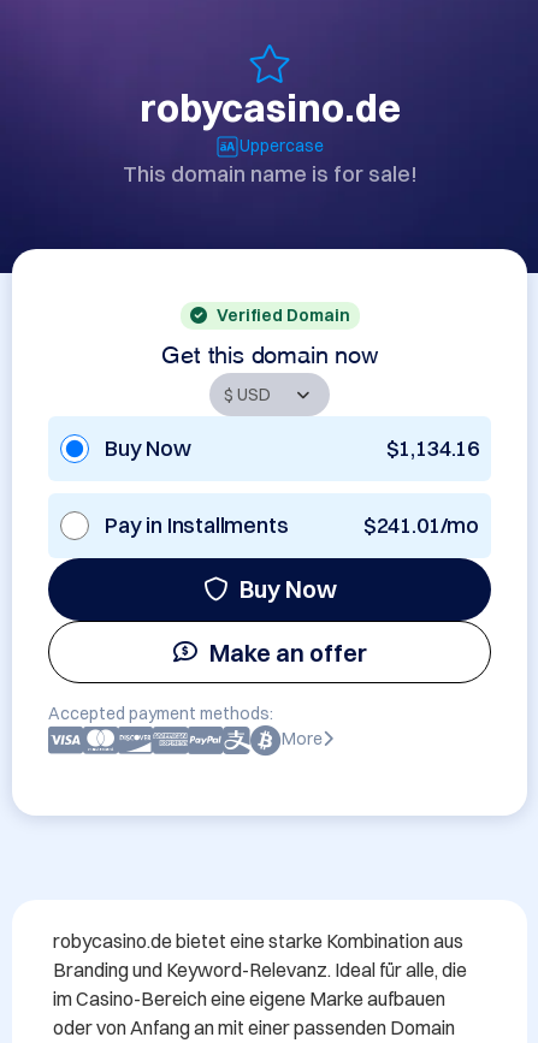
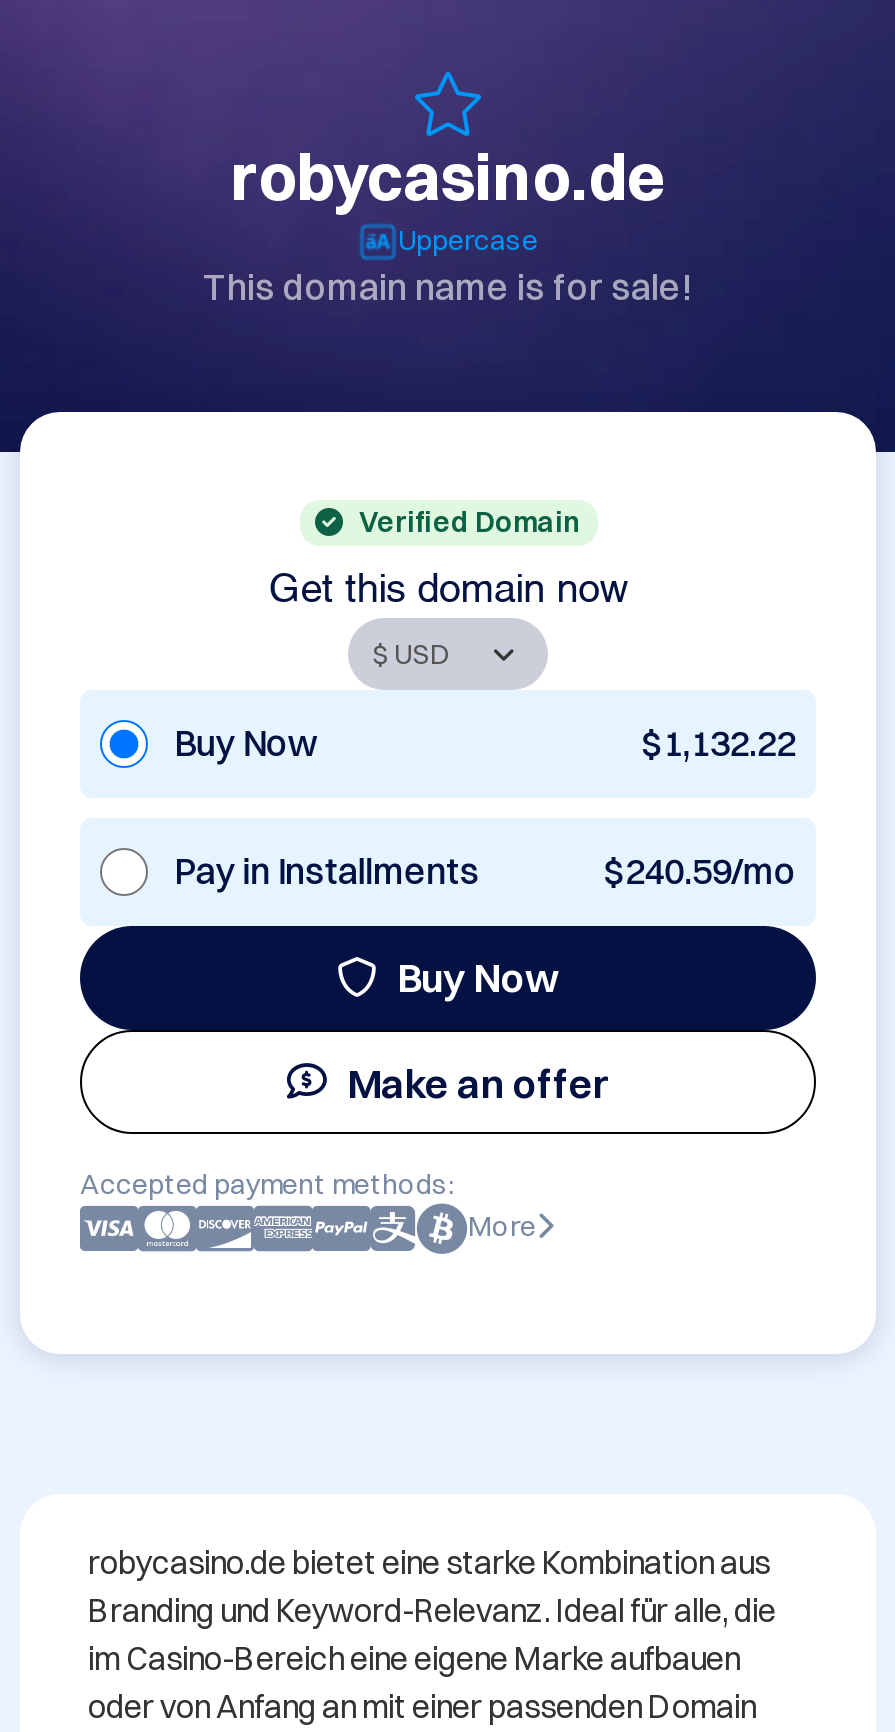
- $1,134.16
+ $1,132.22

- $241.01/mo
+ $240.59/mo
